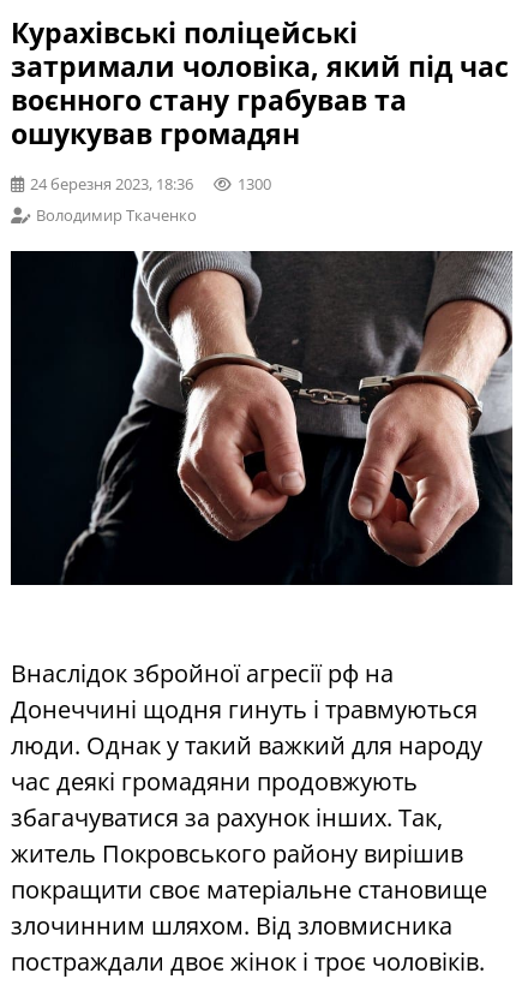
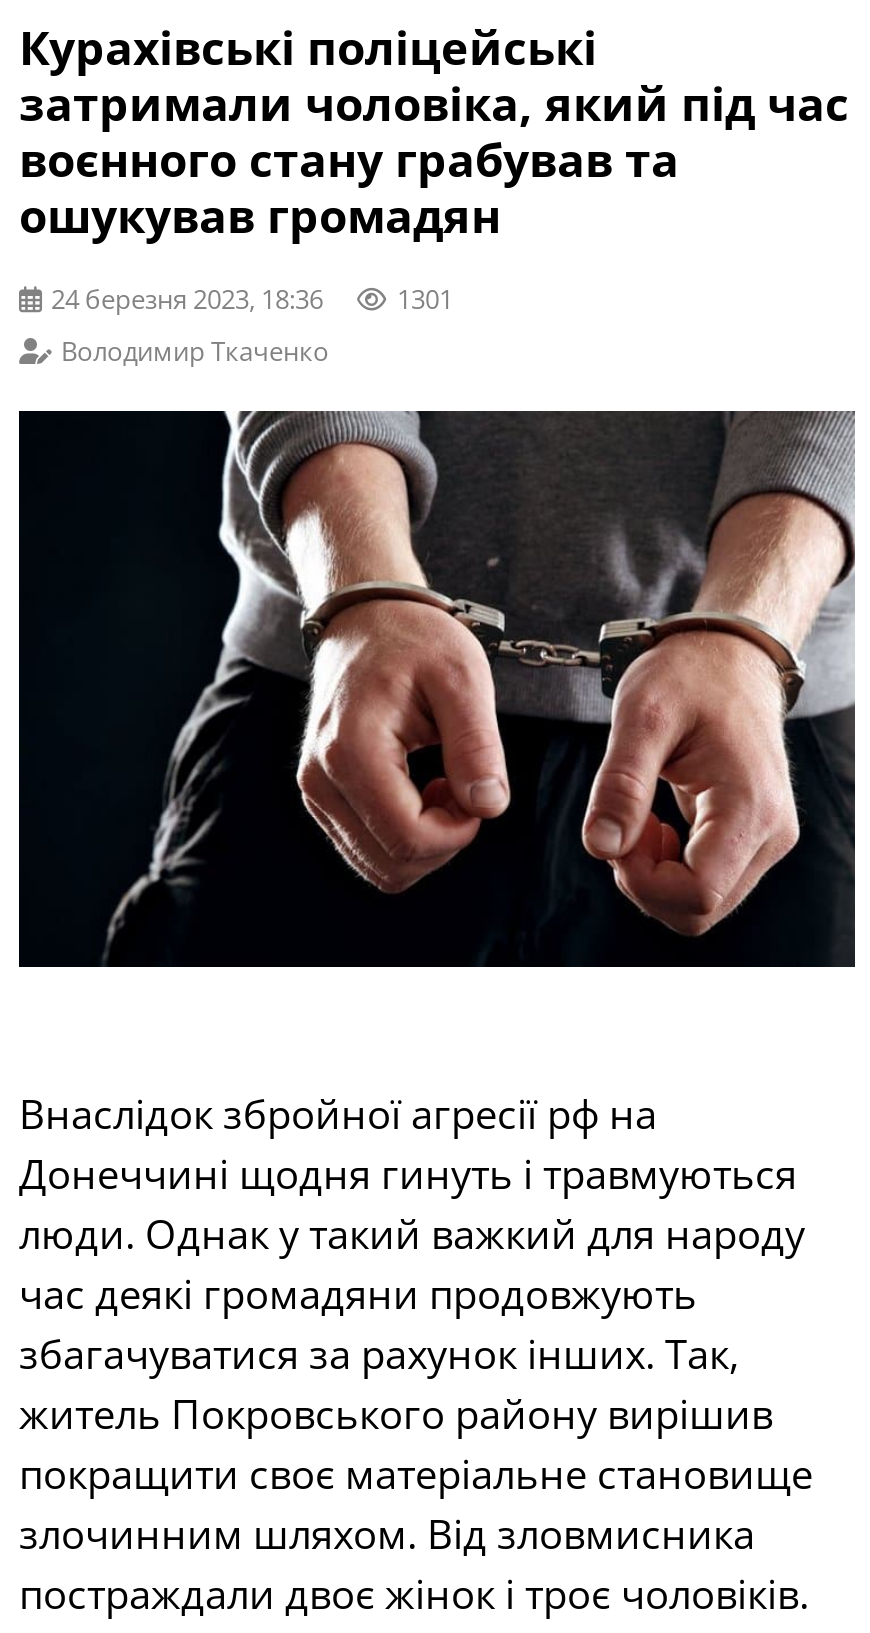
- 1300
+ 1301
